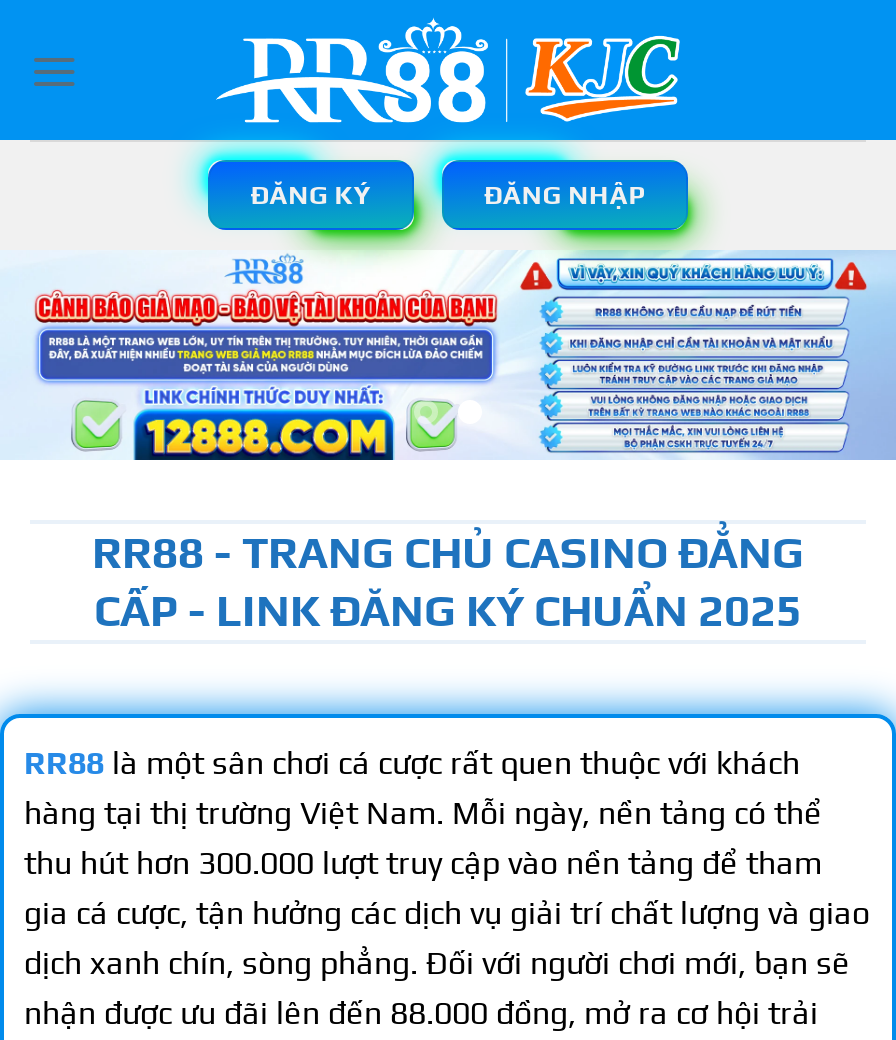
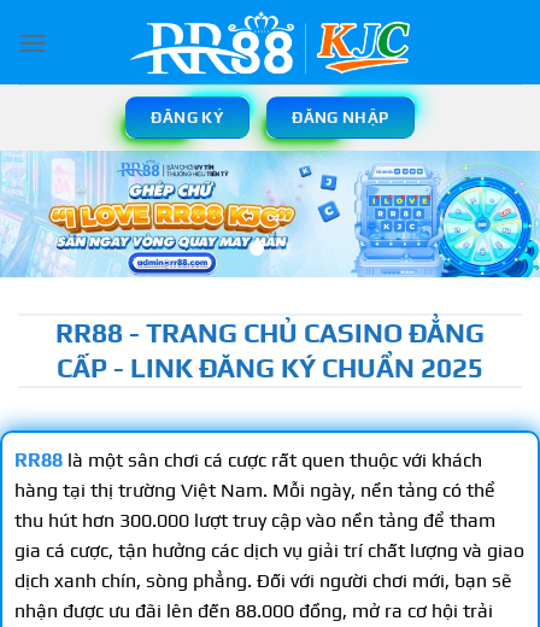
- [image]
+ [image]
